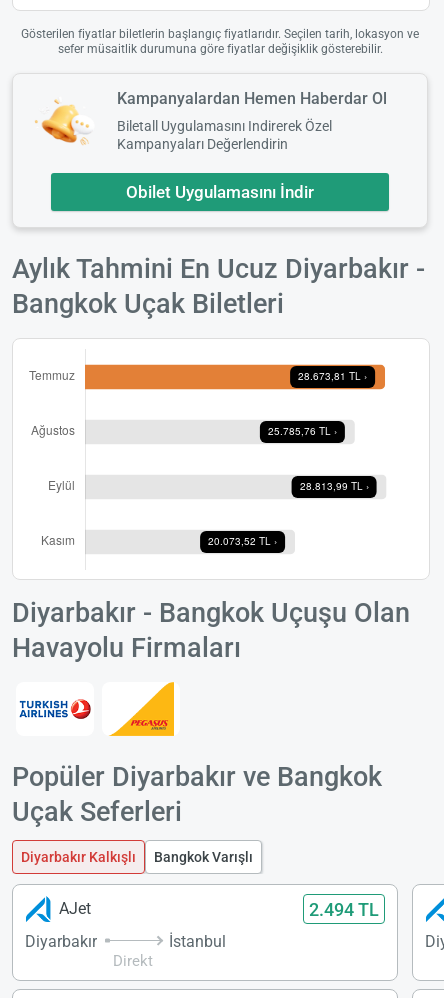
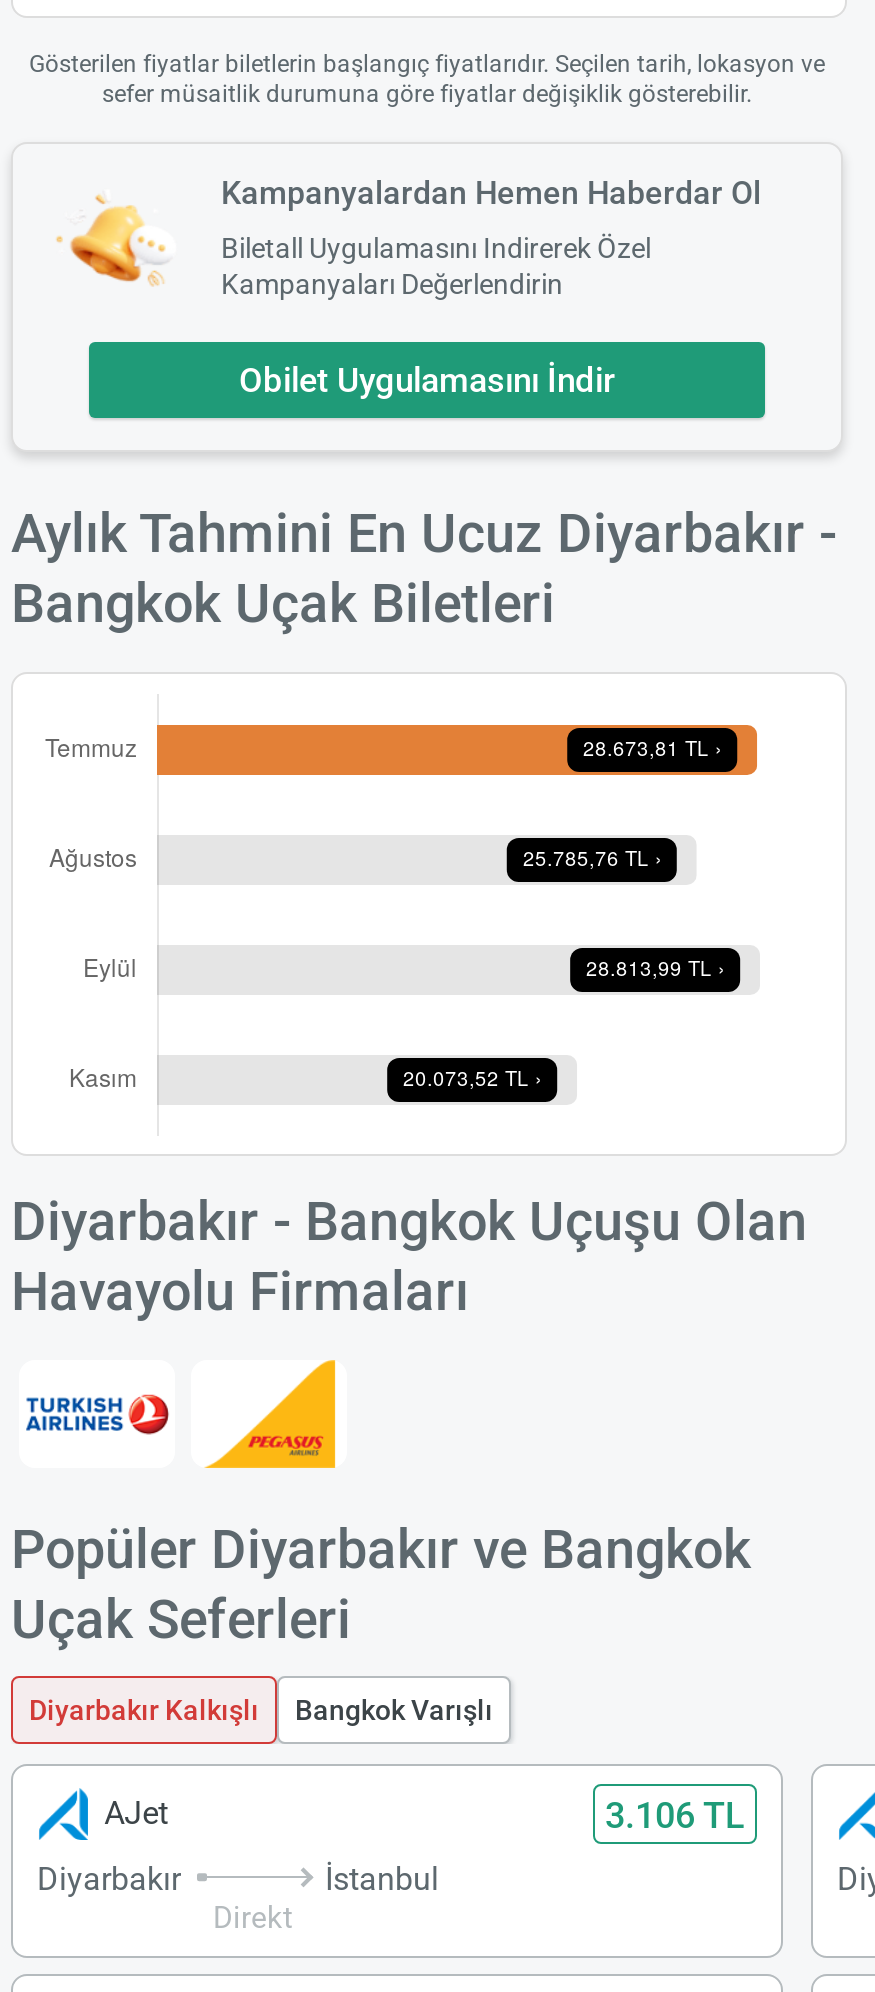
- 2.494 TL
+ 3.106 TL
